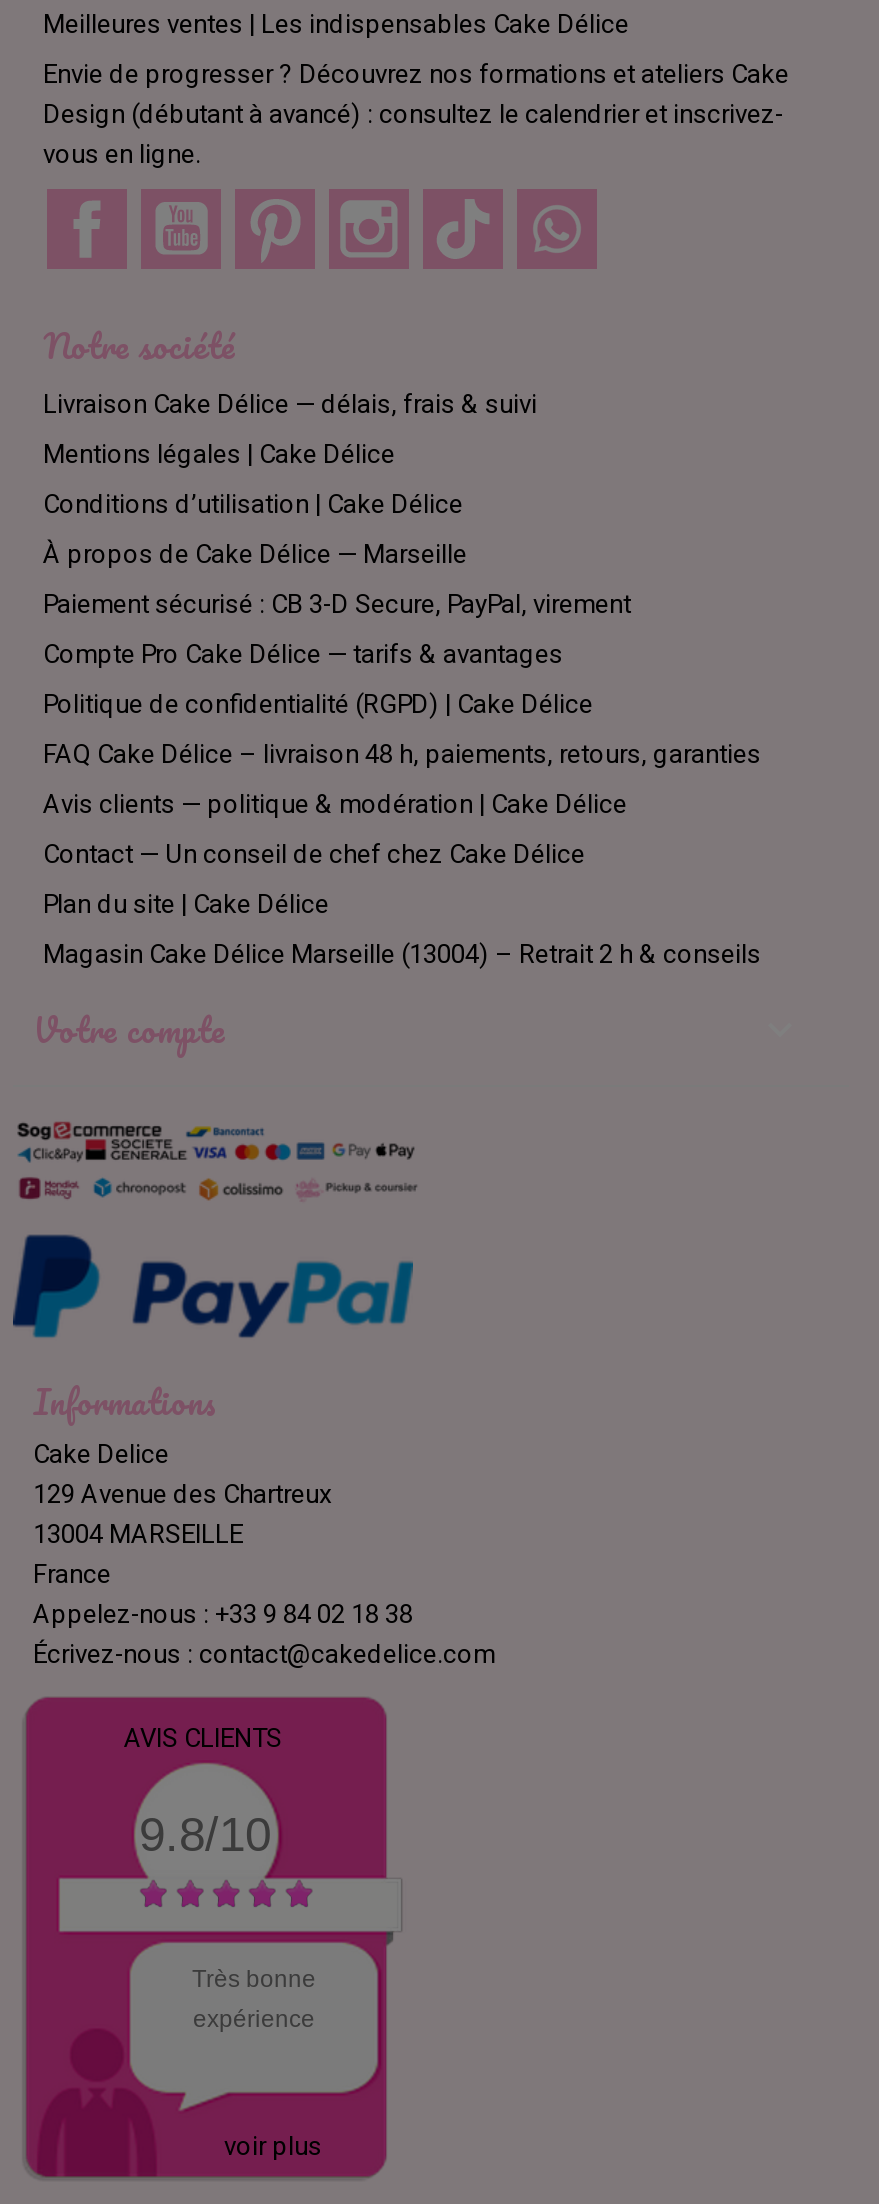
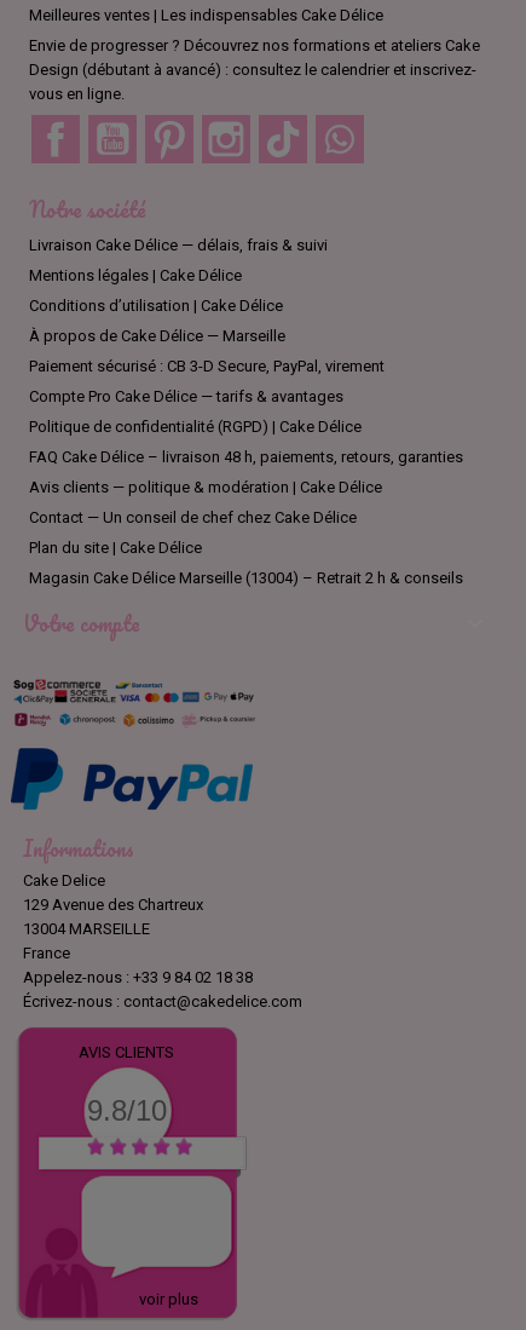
- Très bonne
- expérience
